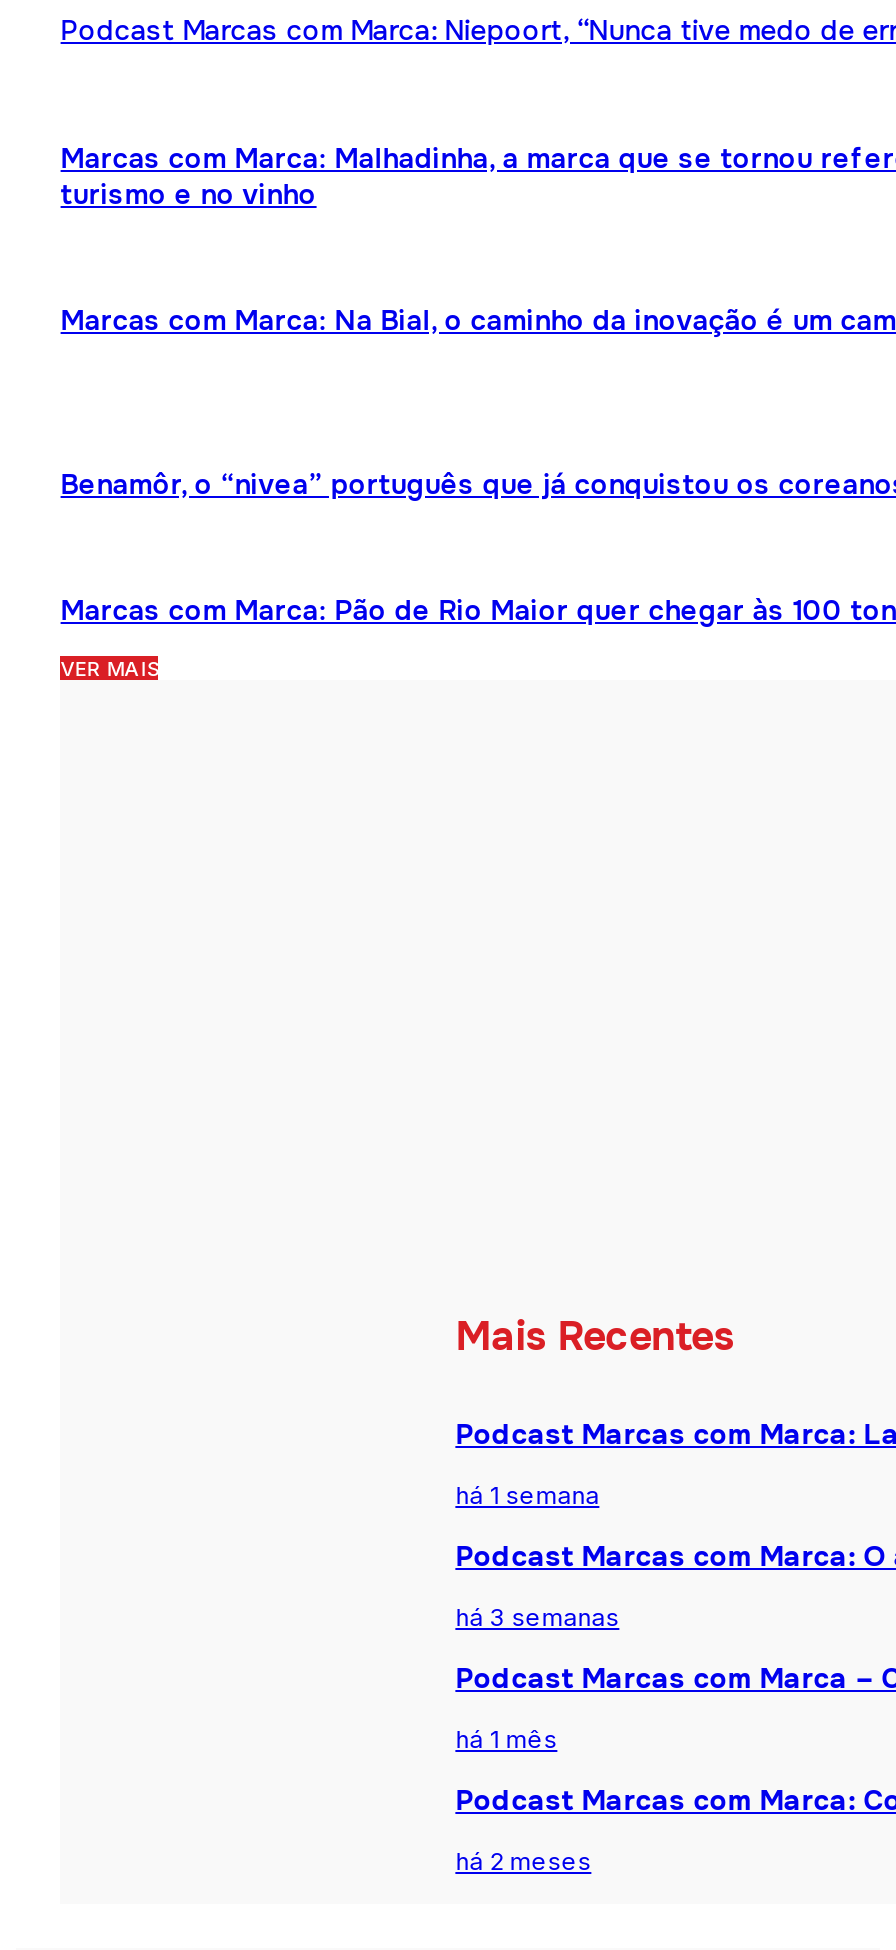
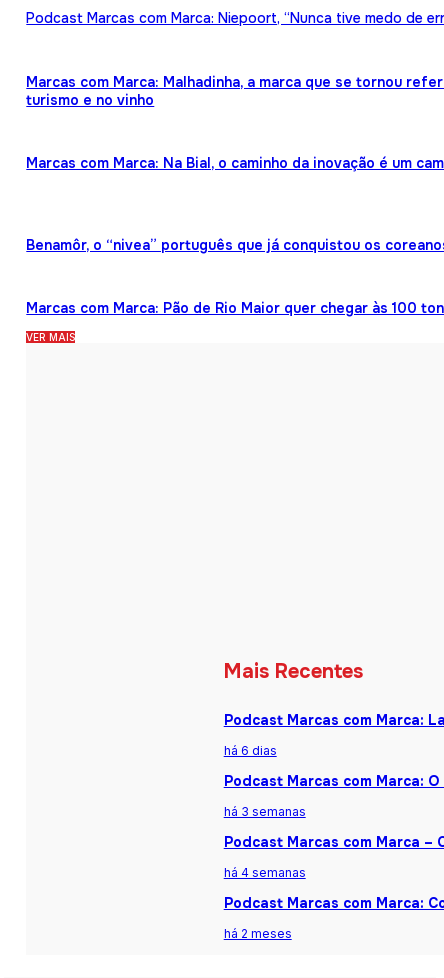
- há 1 semana
+ há 6 dias

- há 1 mês
+ há 4 semanas
